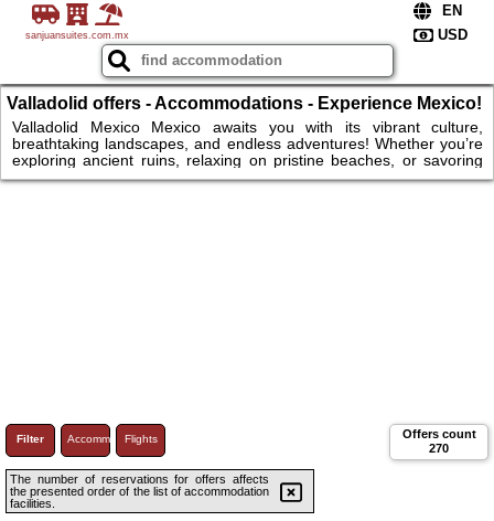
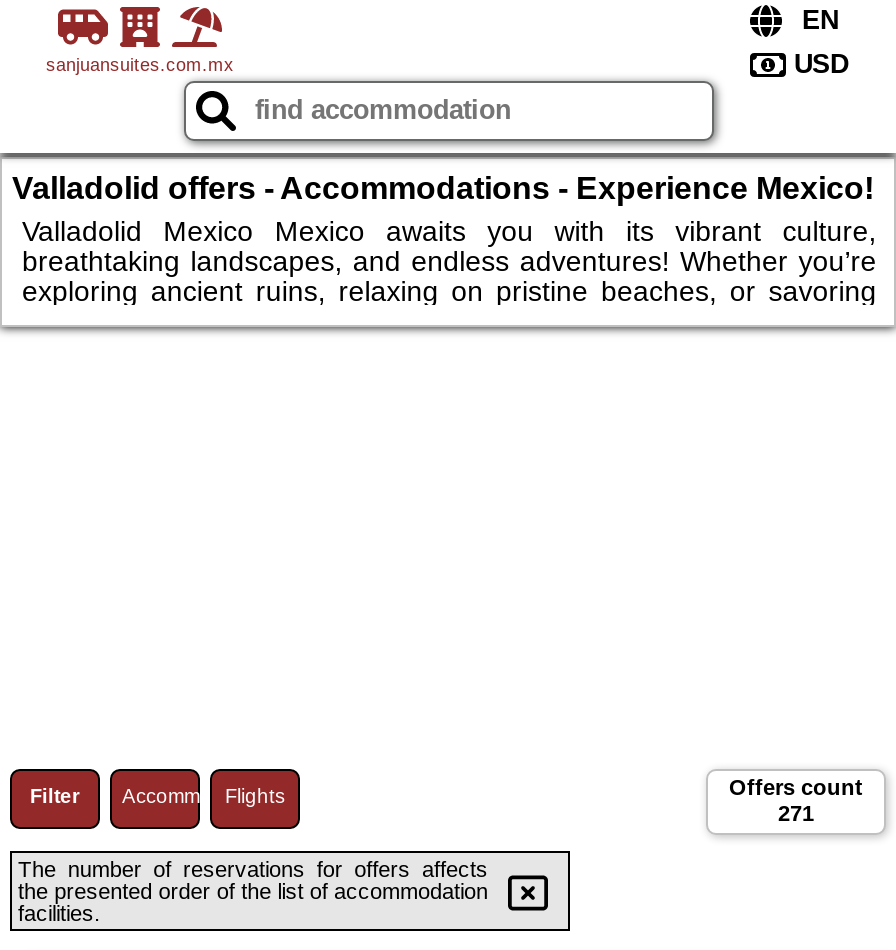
- 270
+ 271
